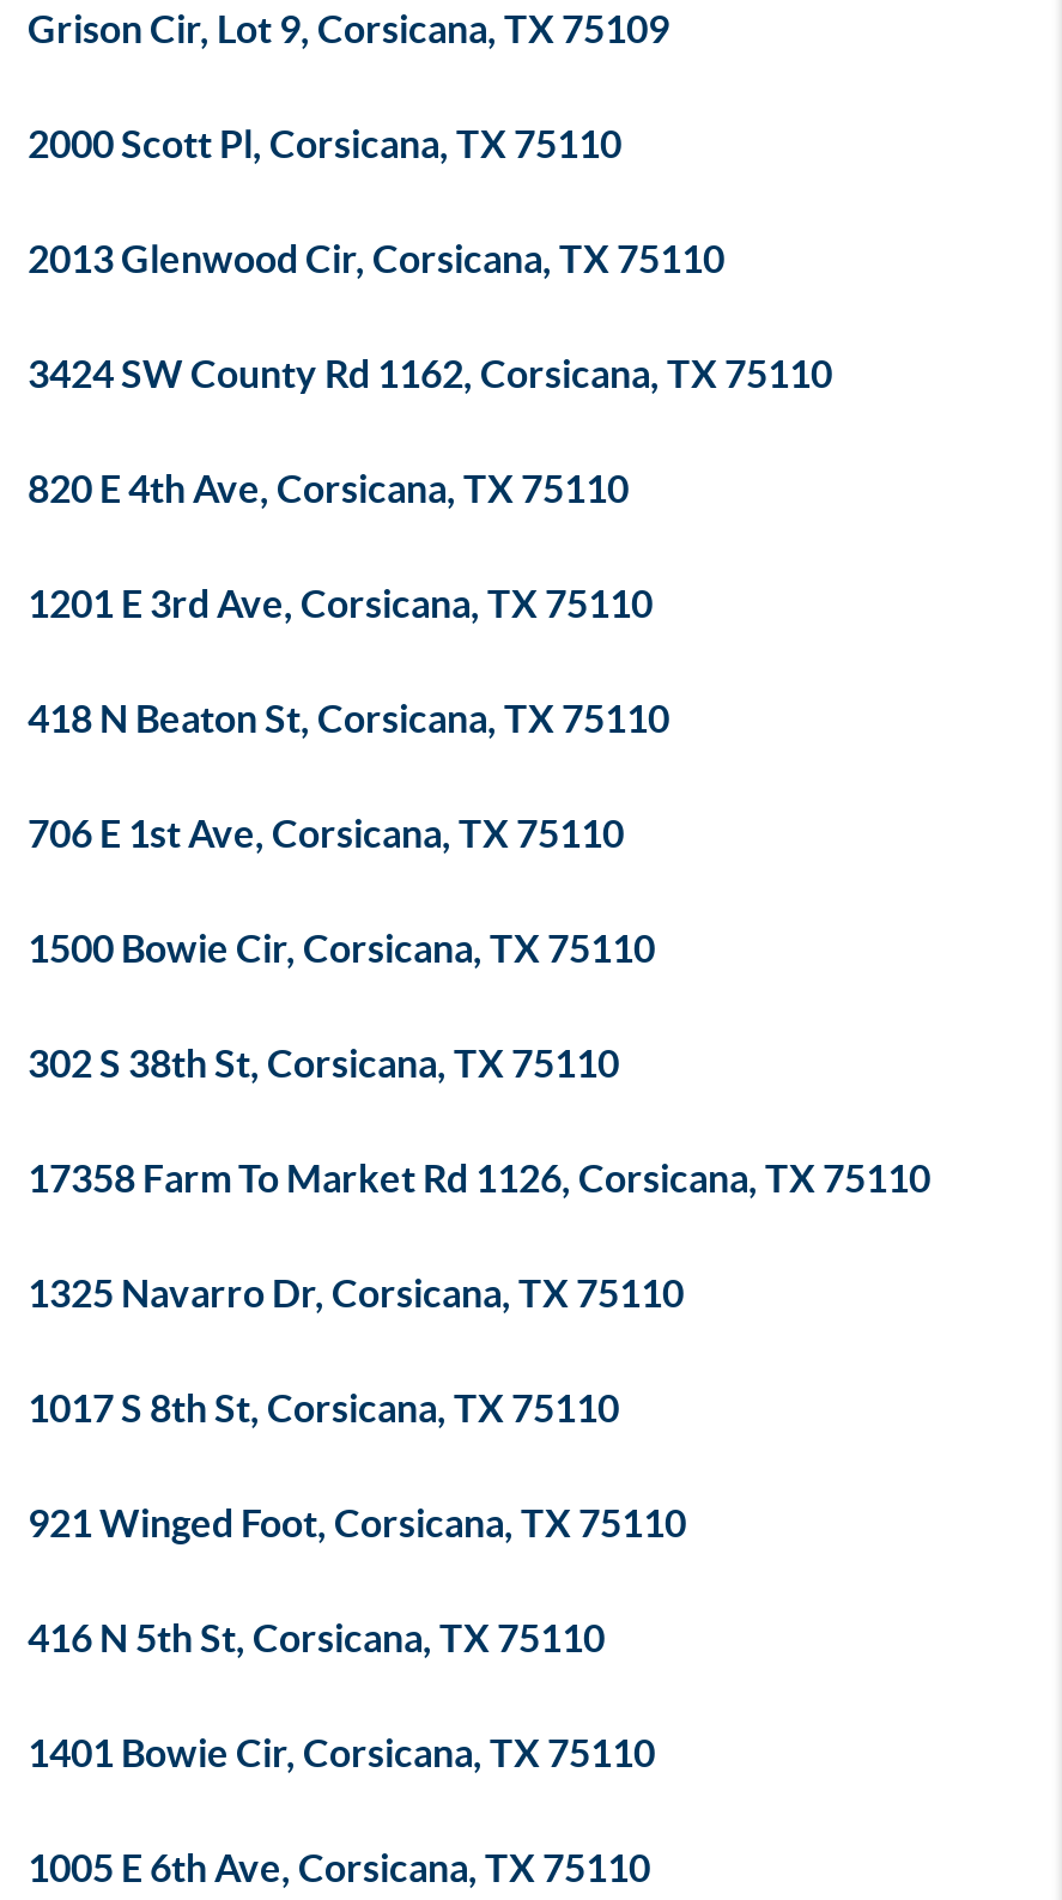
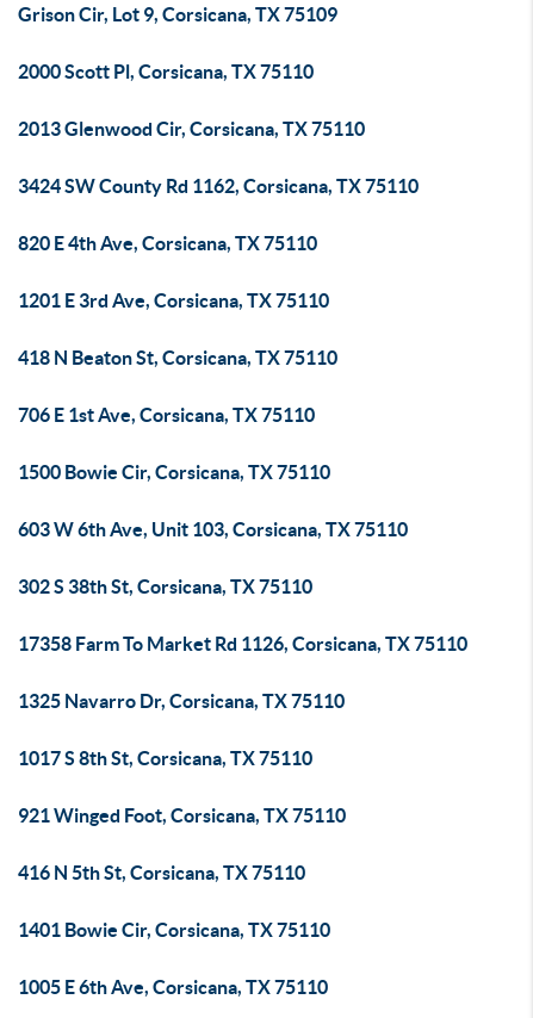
+ 603 W 6th Ave, Unit 103, Corsicana, TX 75110
